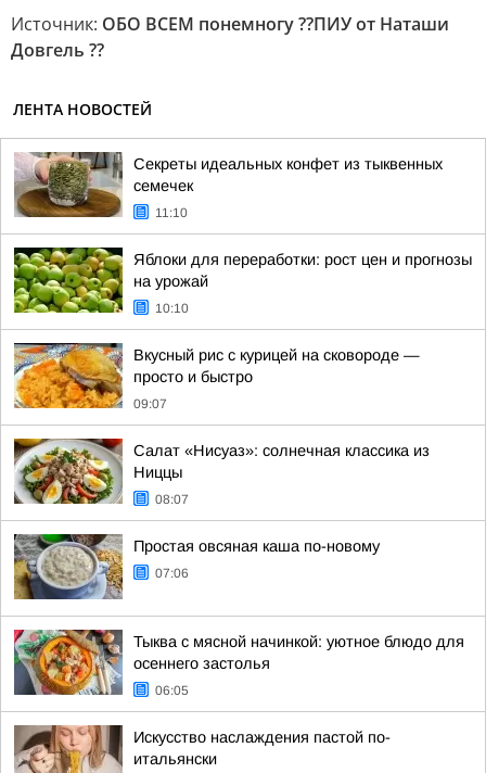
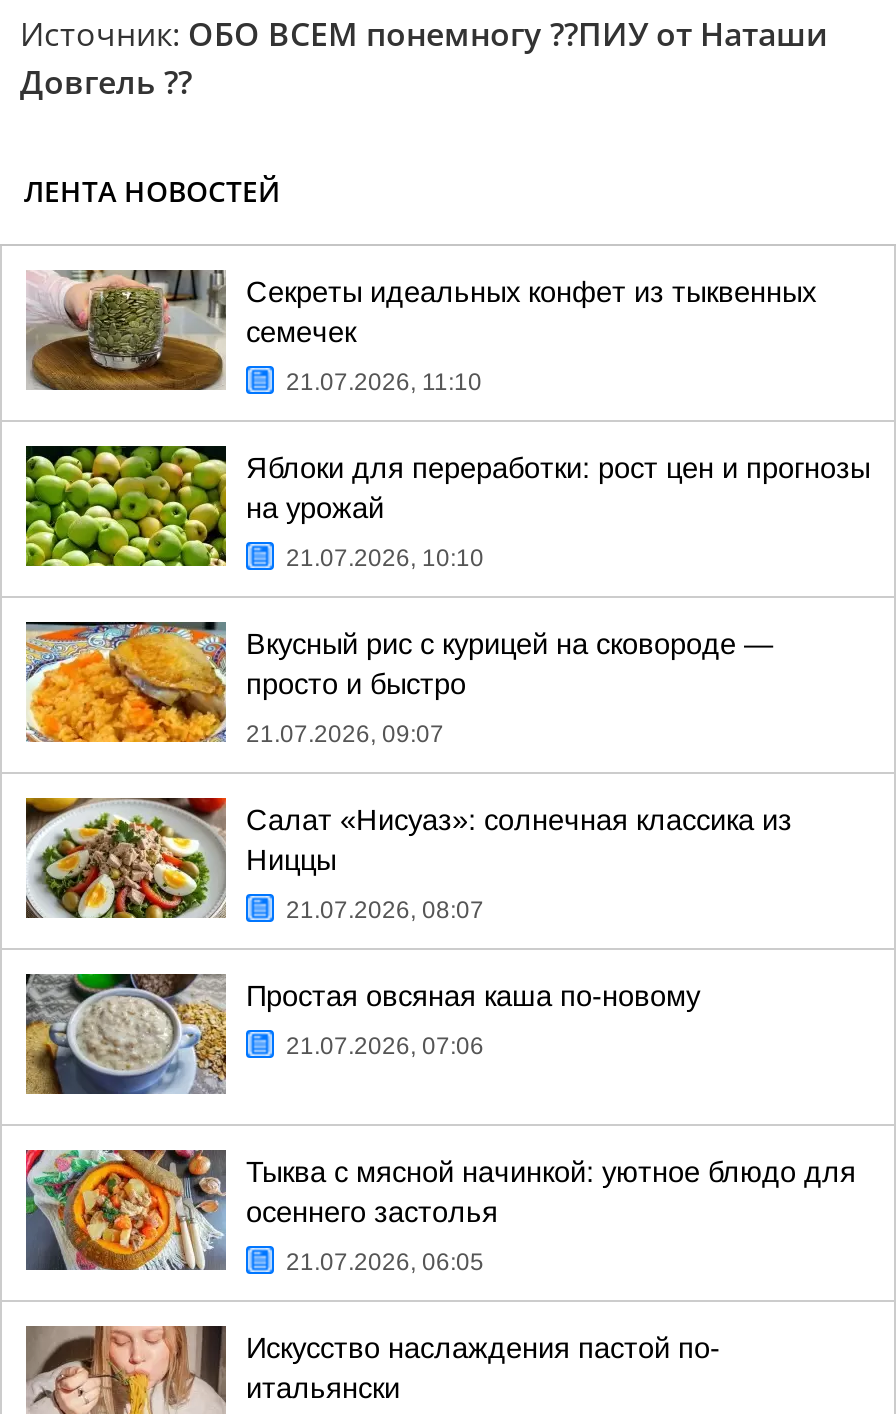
- 11:10
+ 21.07.2026, 11:10

- 10:10
+ 21.07.2026, 10:10

- 09:07
+ 21.07.2026, 09:07

- 08:07
+ 21.07.2026, 08:07

- 07:06
+ 21.07.2026, 07:06

- 06:05
+ 21.07.2026, 06:05
